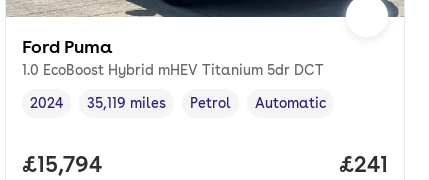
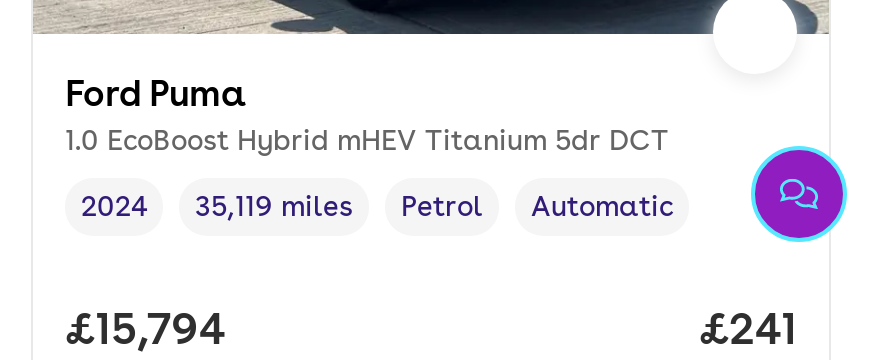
+ [image]
